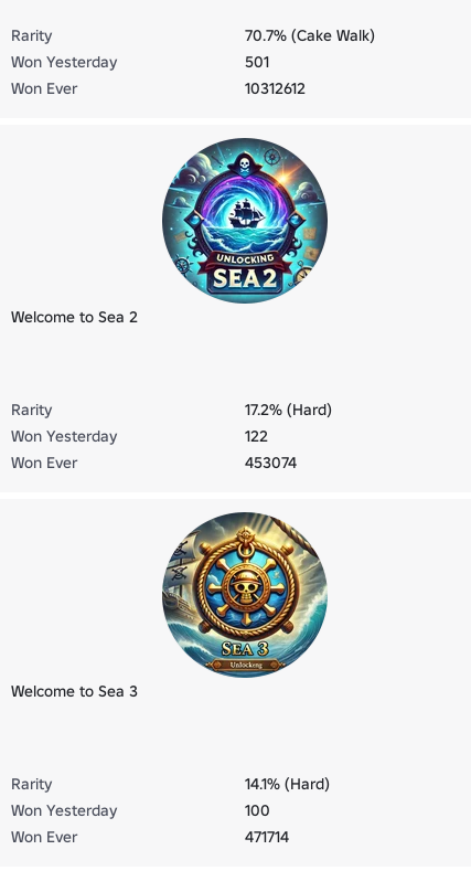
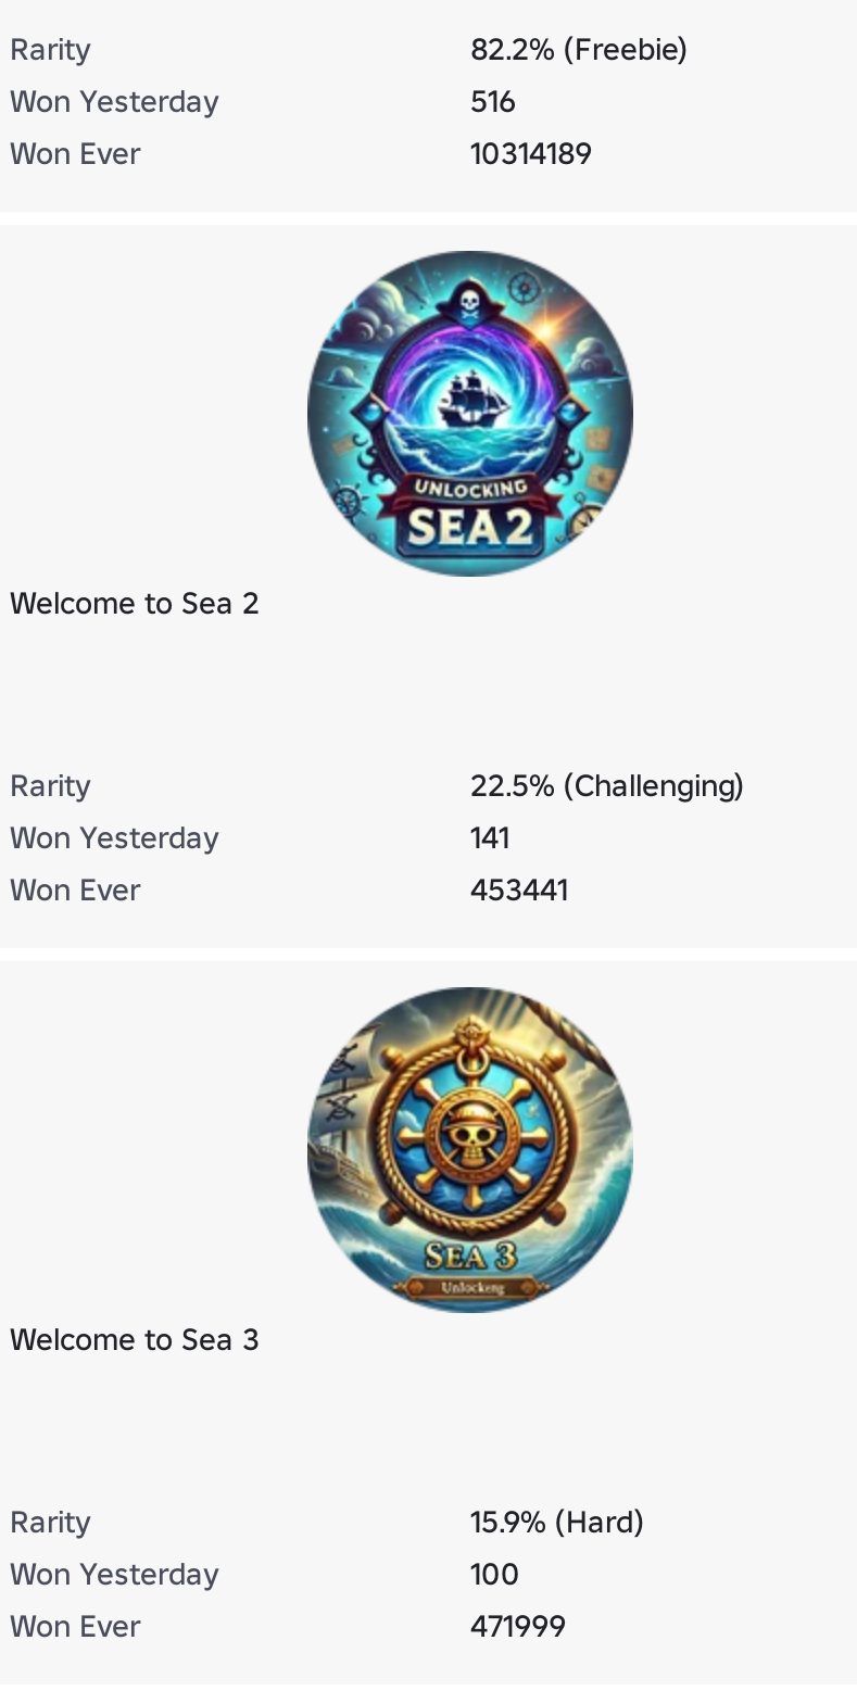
- 70.7% (Cake Walk)
+ 82.2% (Freebie)

- 501
+ 516

- 10312612
+ 10314189

- 17.2% (Hard)
+ 22.5% (Challenging)

- 122
+ 141

- 453074
+ 453441

- 14.1% (Hard)
+ 15.9% (Hard)

- 471714
+ 471999
